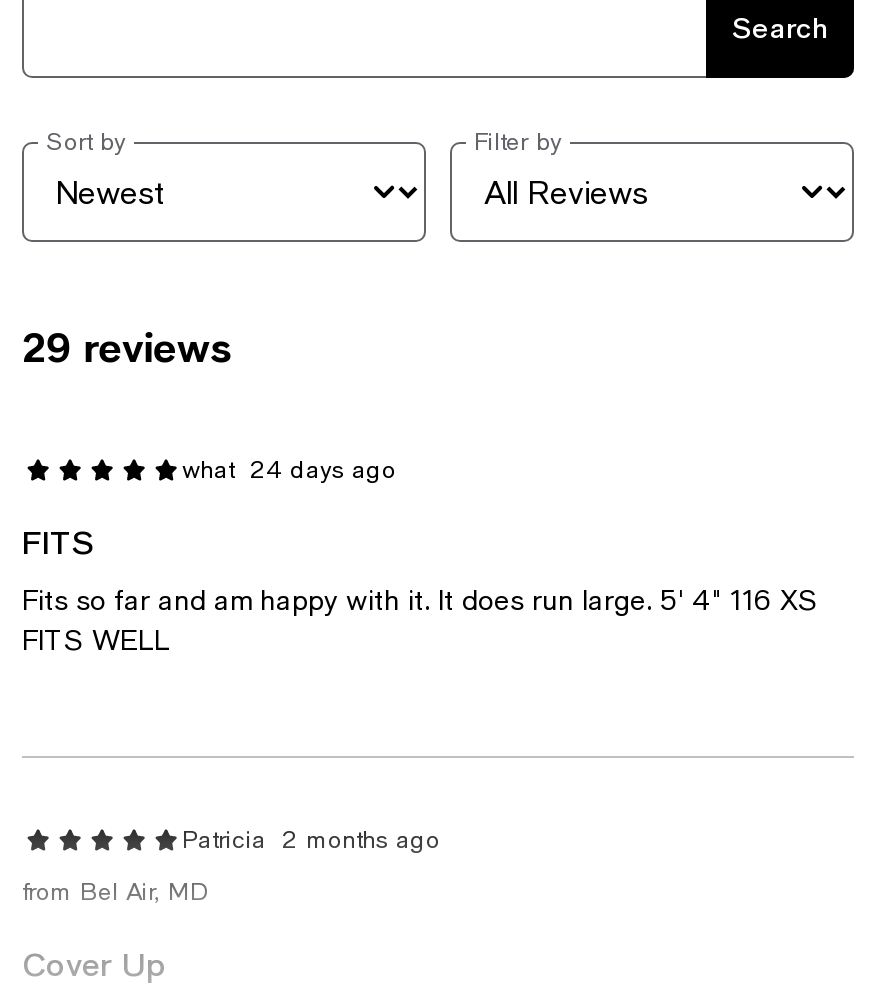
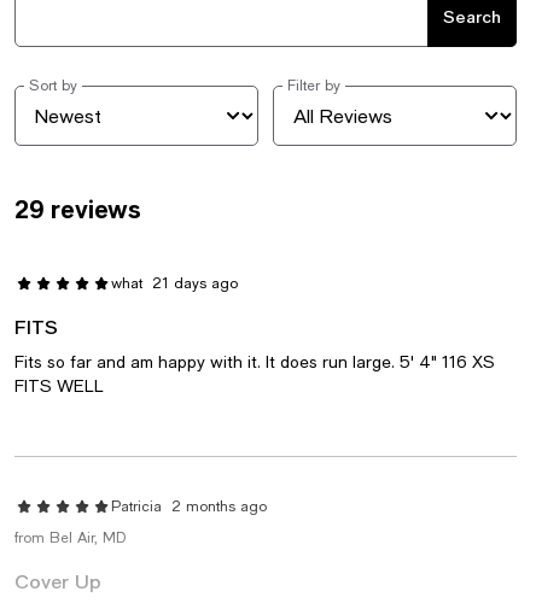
- what 24 days ago
+ what 21 days ago
